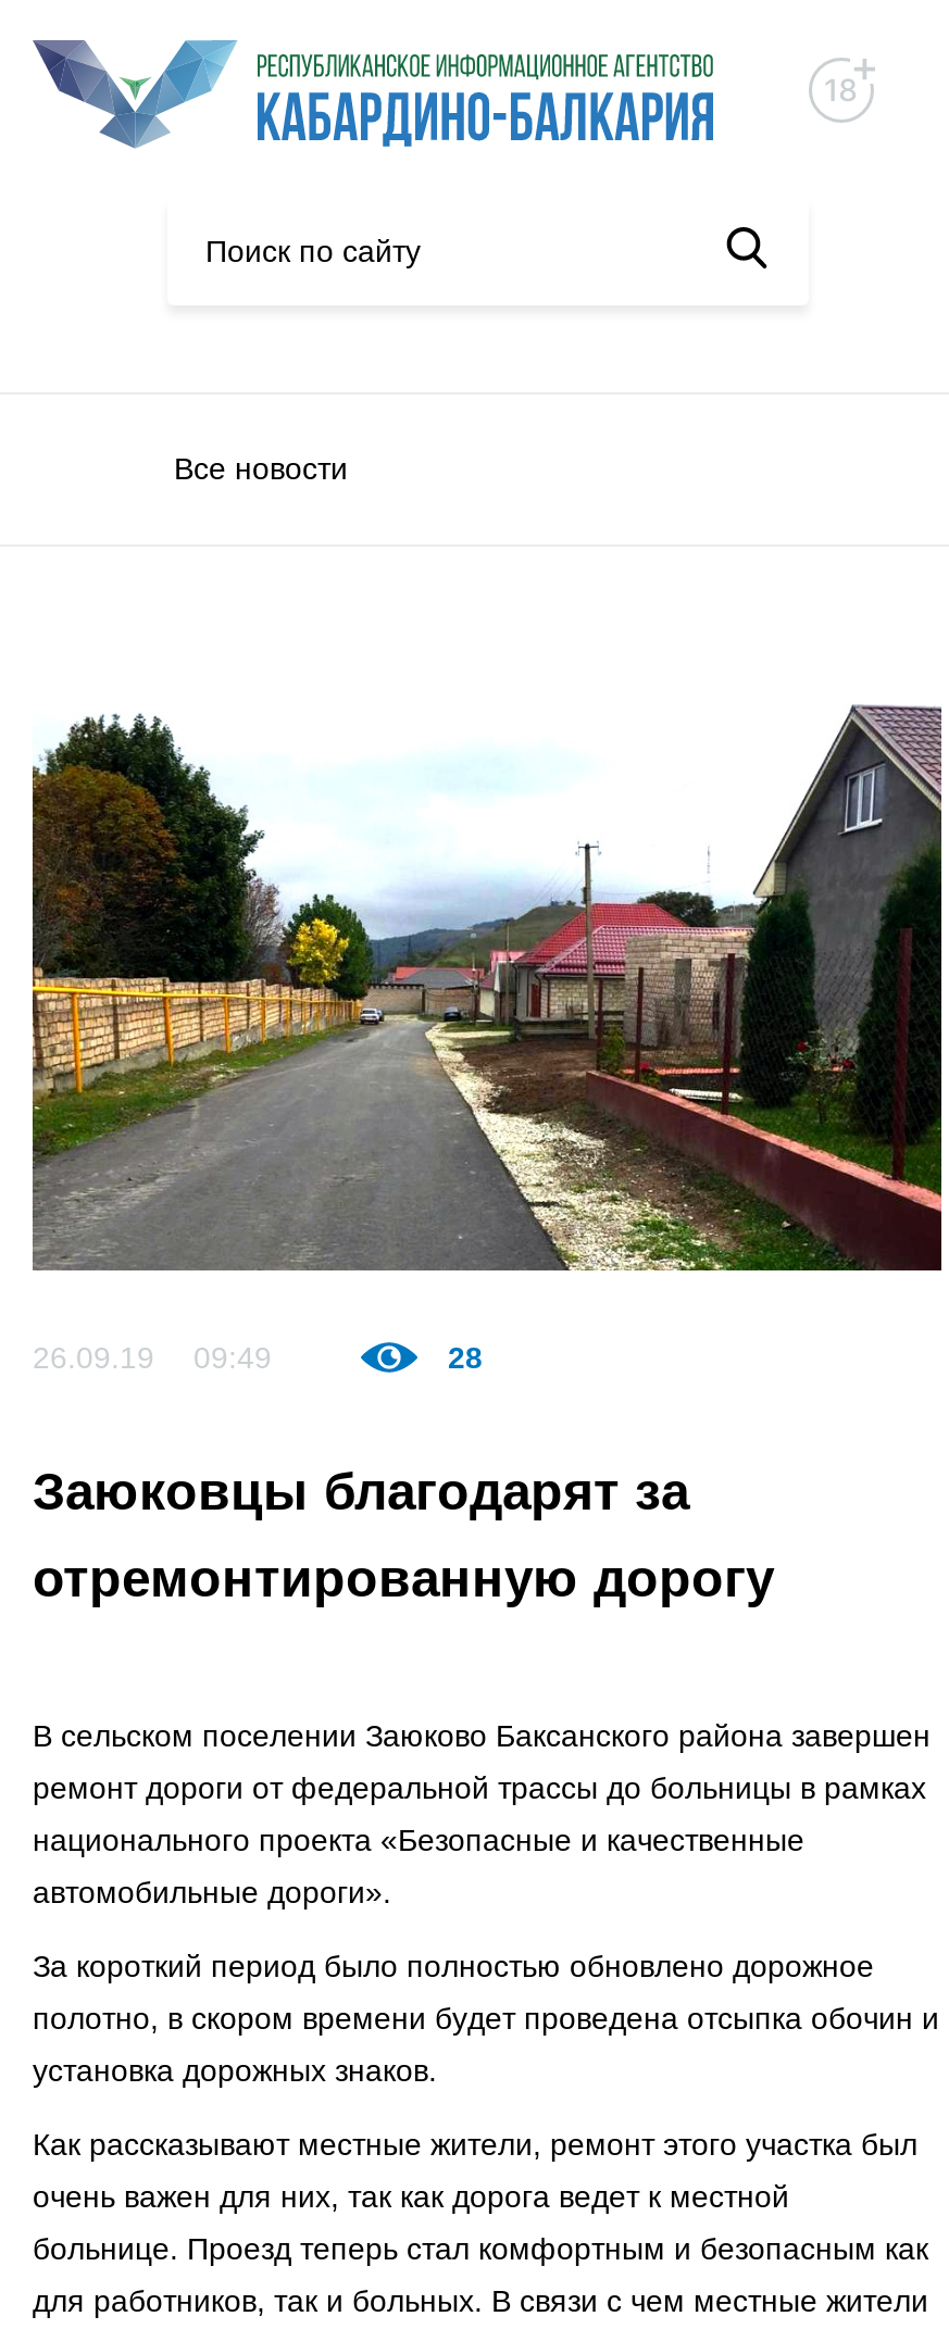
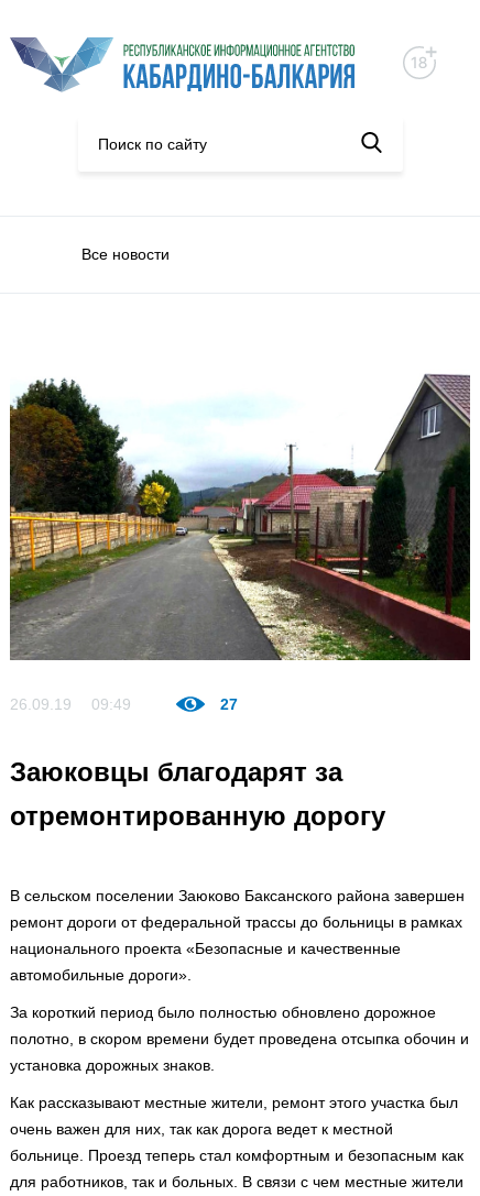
- 28
+ 27
